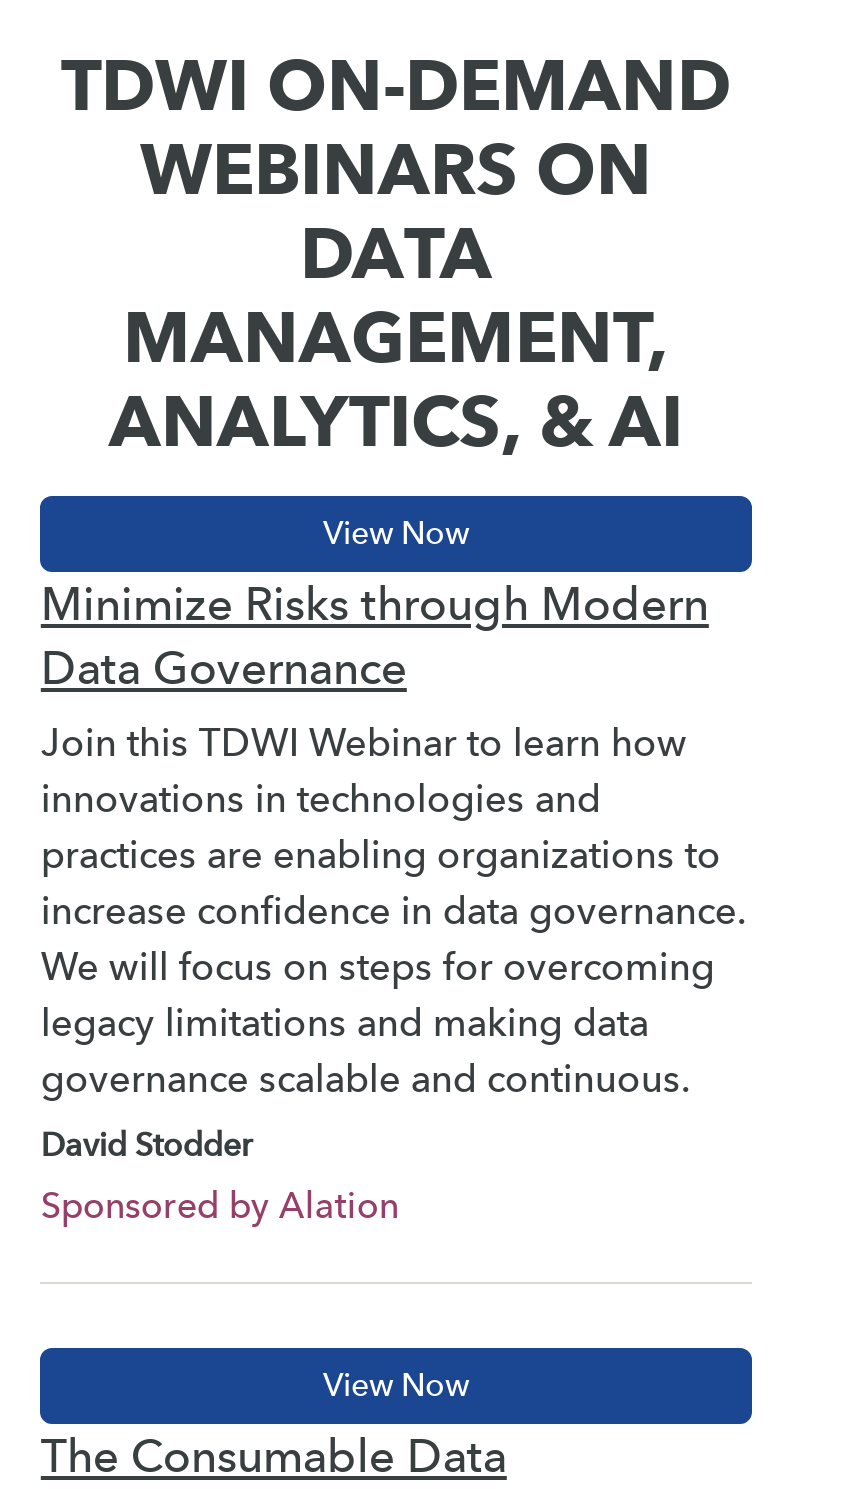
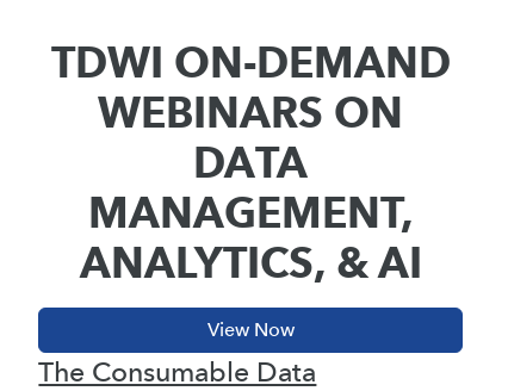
- Minimize Risks through Modern
- Data Governance
- Join this TDWI Webinar to learn how
- innovations in technologies and
- practices are enabling organizations to
- increase confidence in data governance.
- We will focus on steps for overcoming
- legacy limitations and making data
- governance scalable and continuous.
- David Stodder
- Sponsored by Alation
